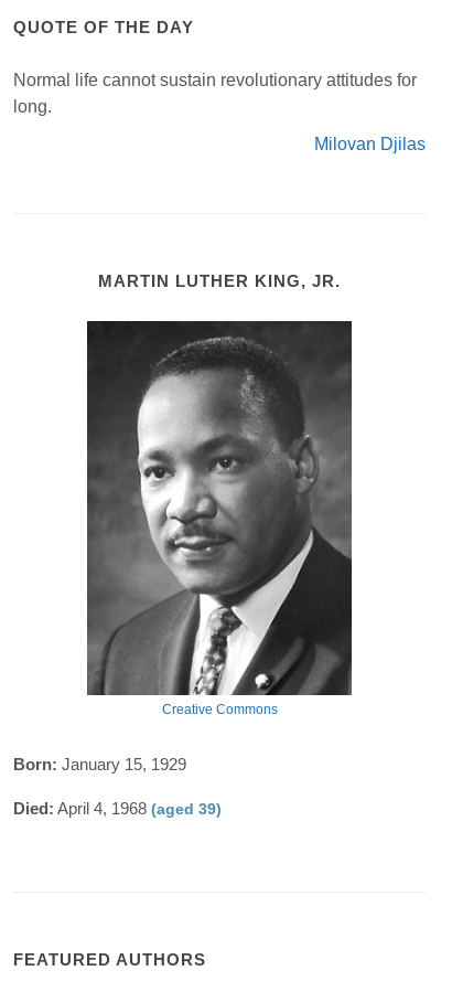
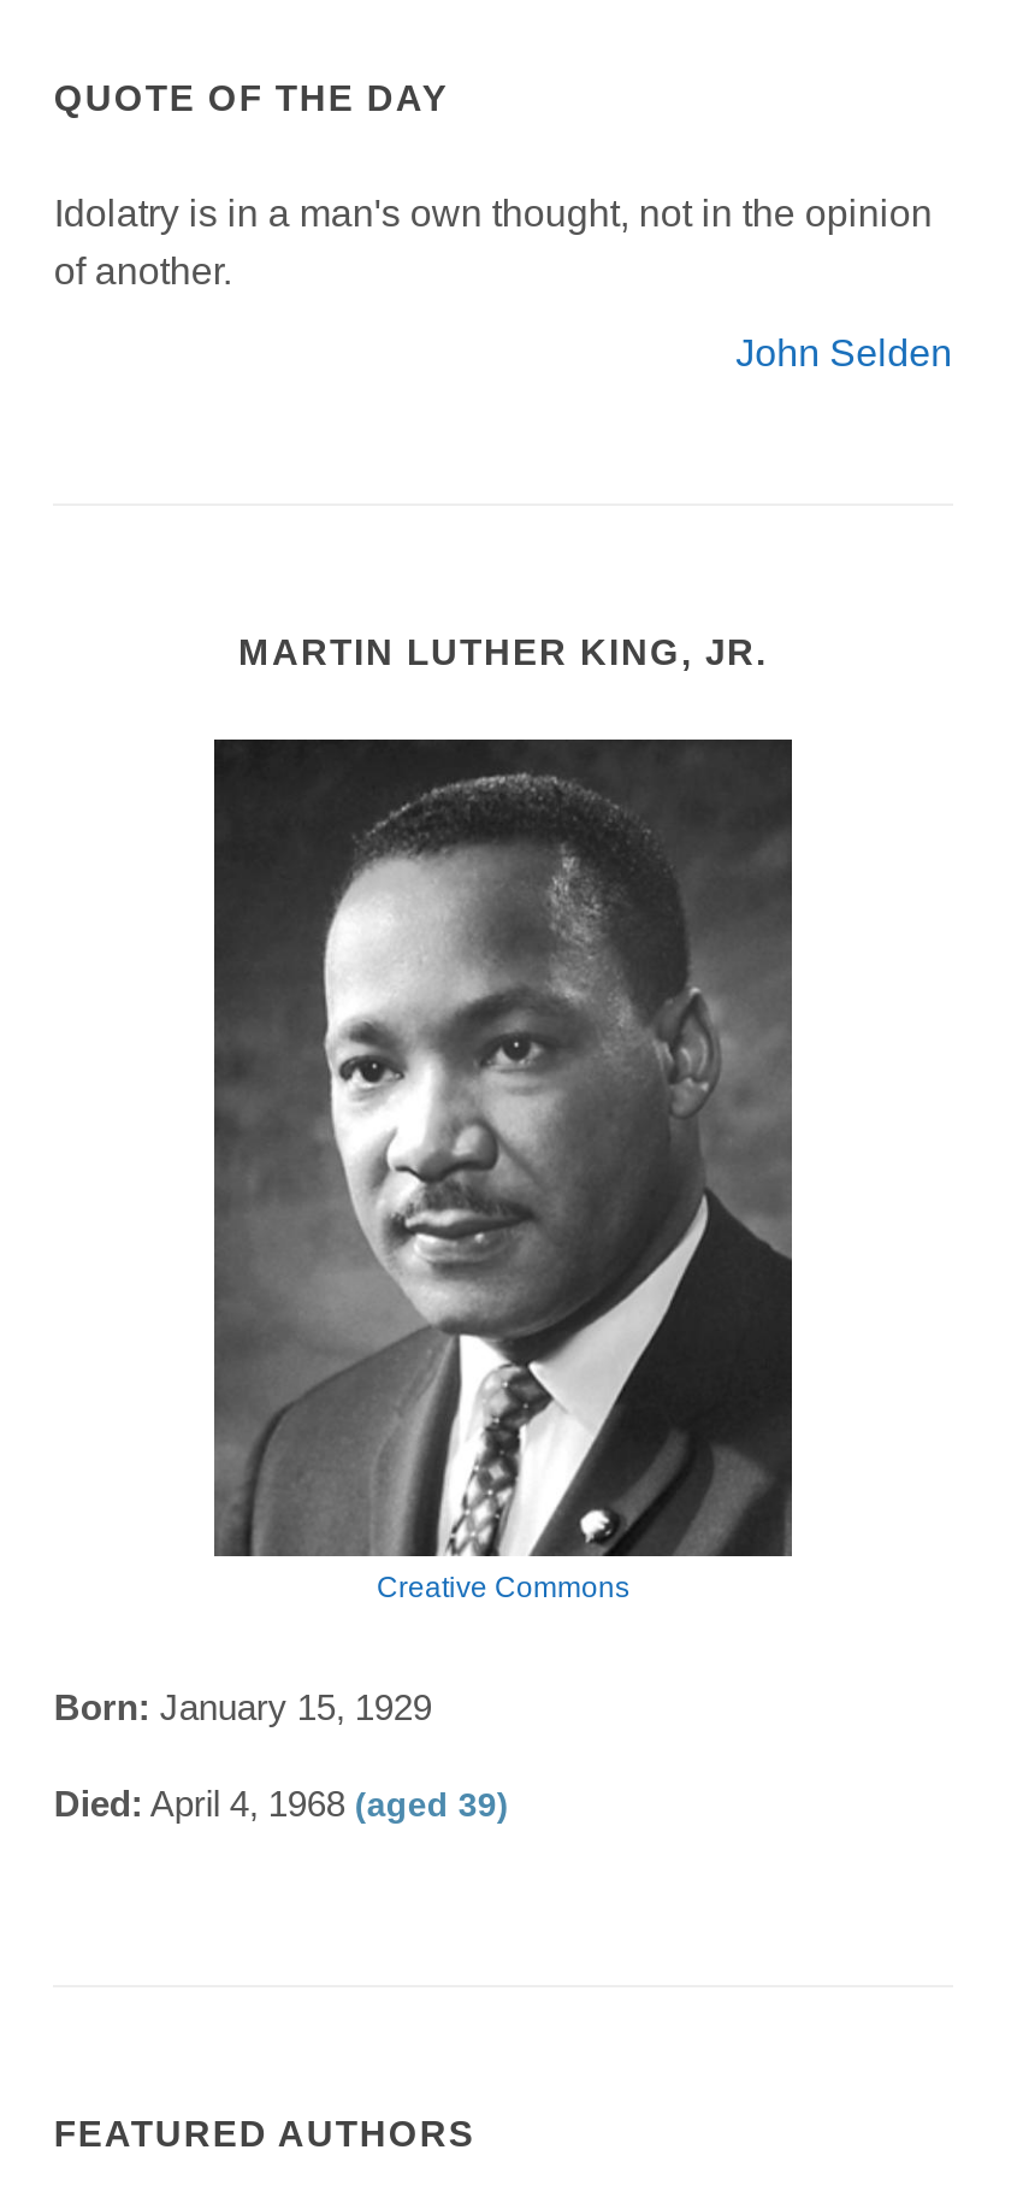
- Normal life cannot sustain revolutionary attitudes for
- long.
+ Idolatry is in a man's own thought, not in the opinion
+ of another.

- Milovan Djilas
+ John Selden
